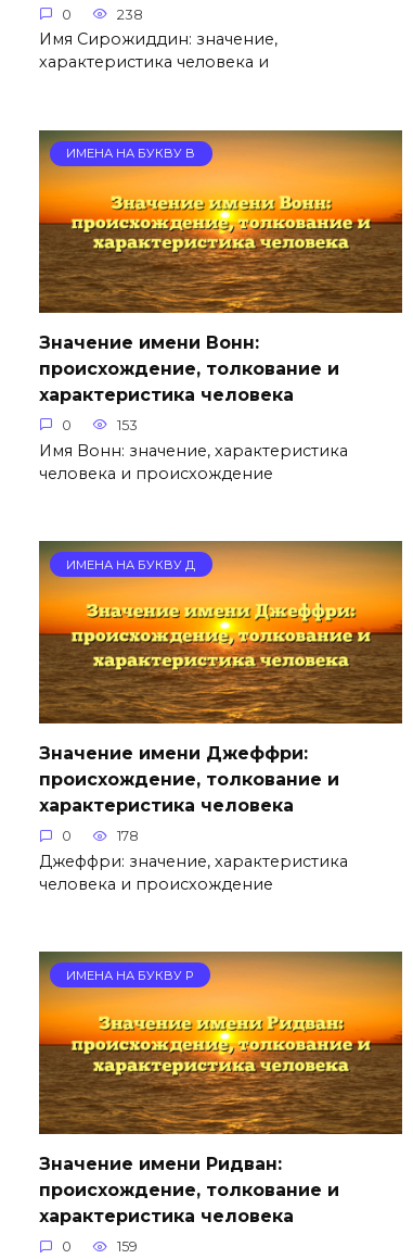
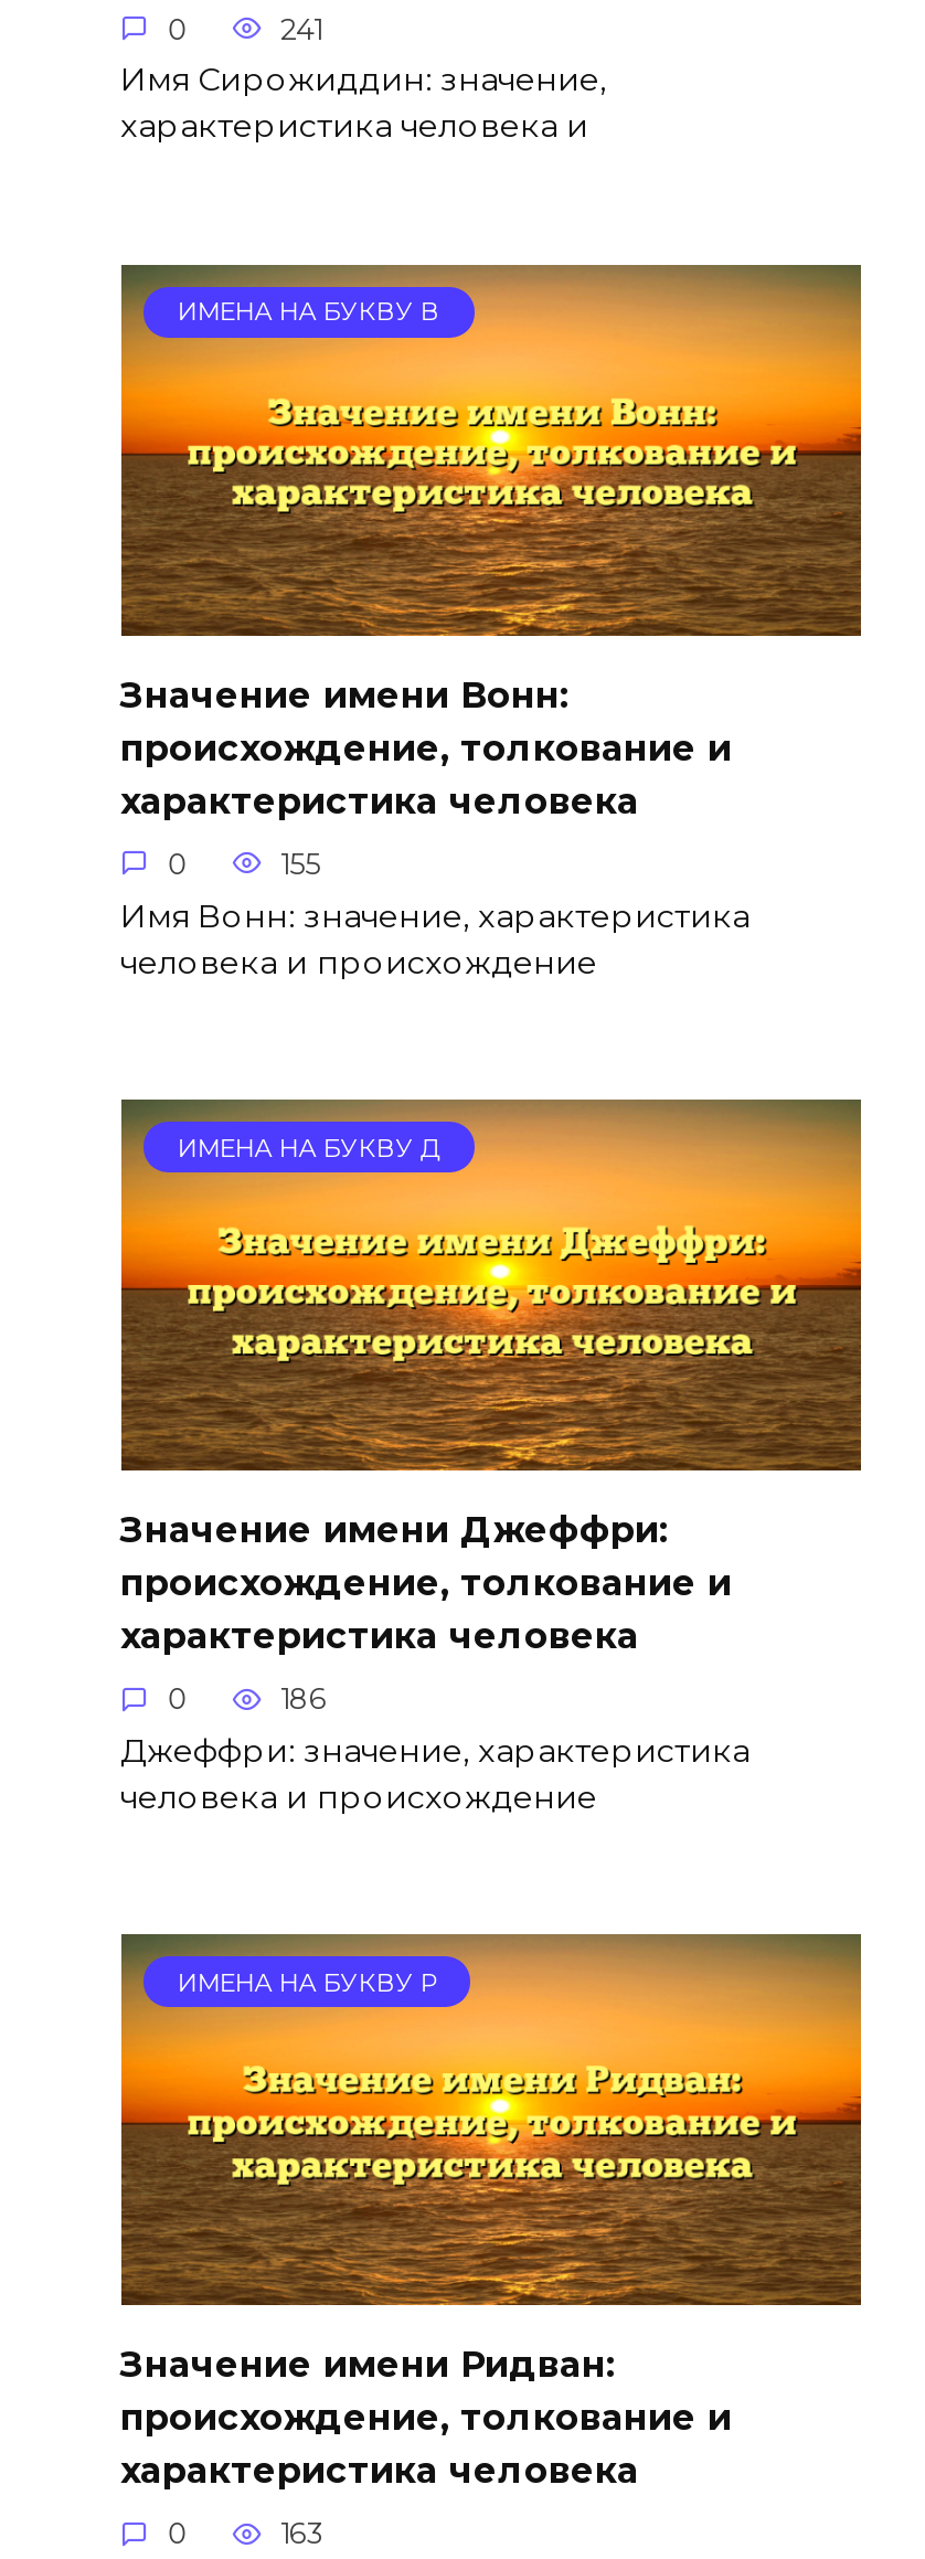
- 238
+ 241

- 153
+ 155

- 178
+ 186

- 159
+ 163
